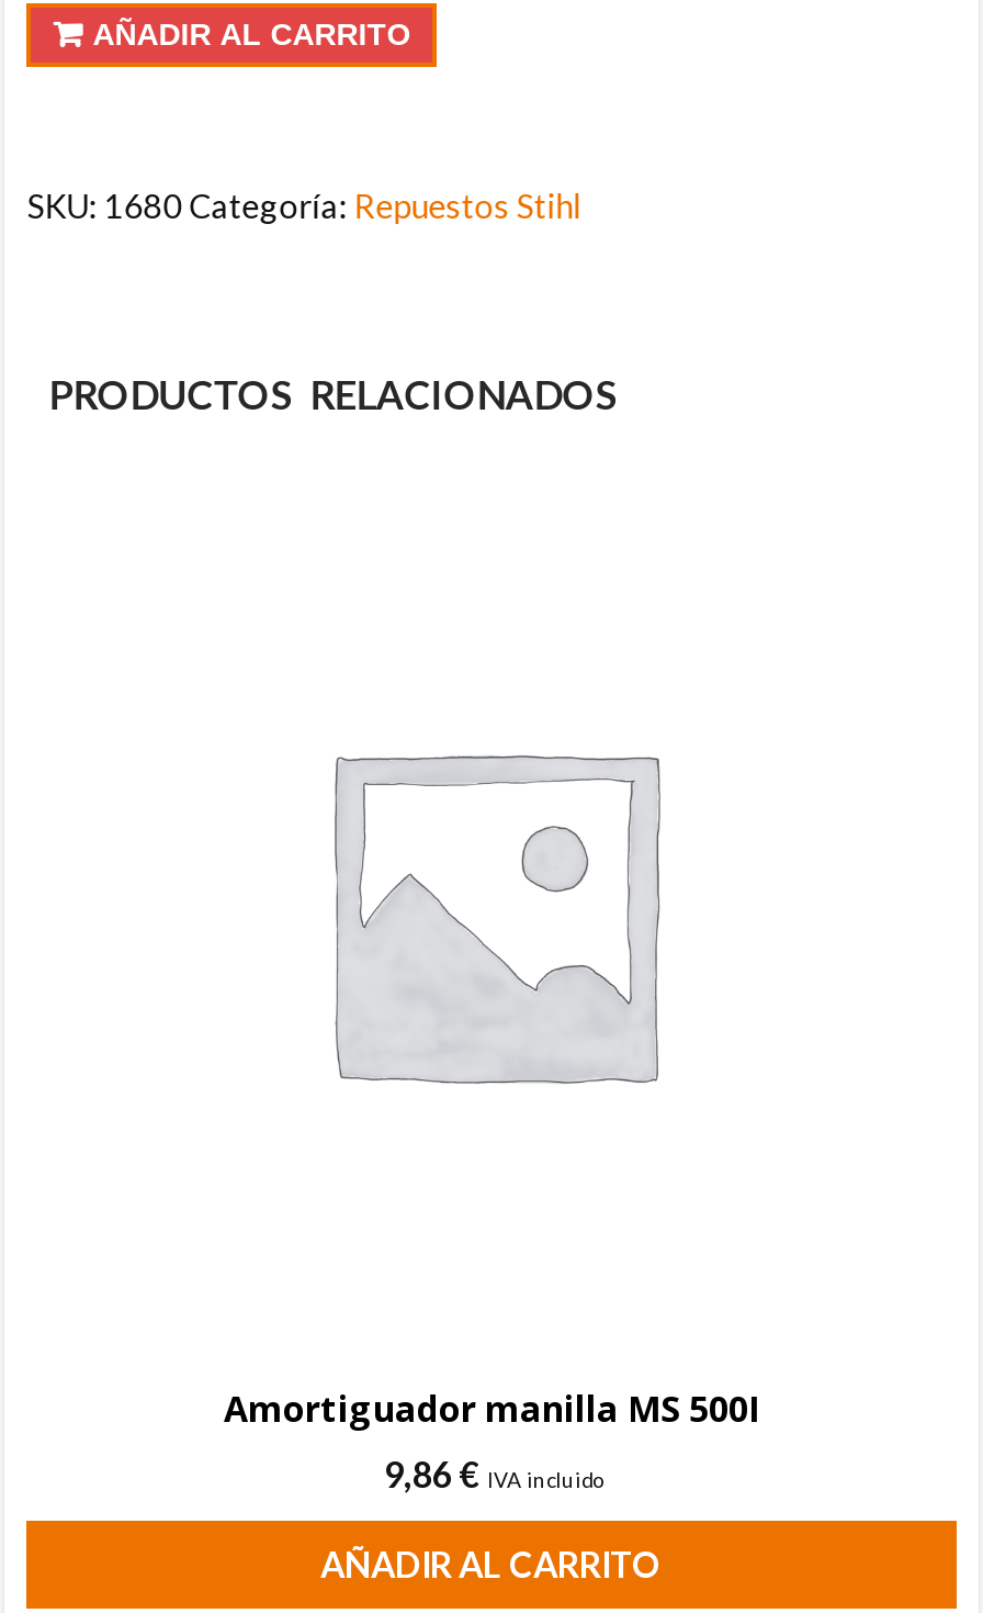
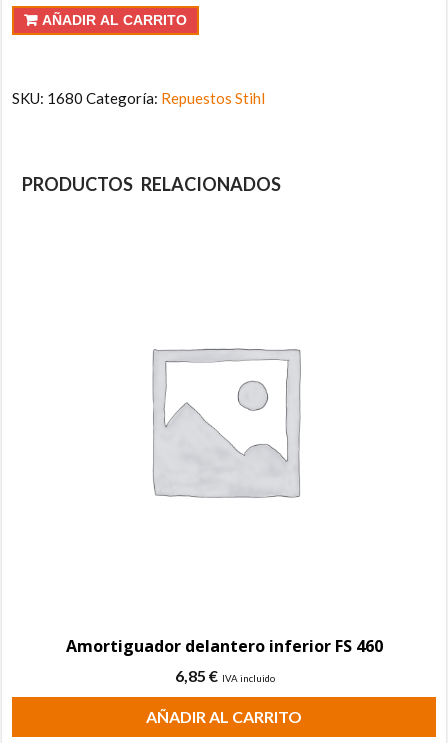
- Amortiguador manilla MS 500I
- 9,86 € IVA incluido
+ Amortiguador delantero inferior FS 460
+ 6,85 € IVA incluido
